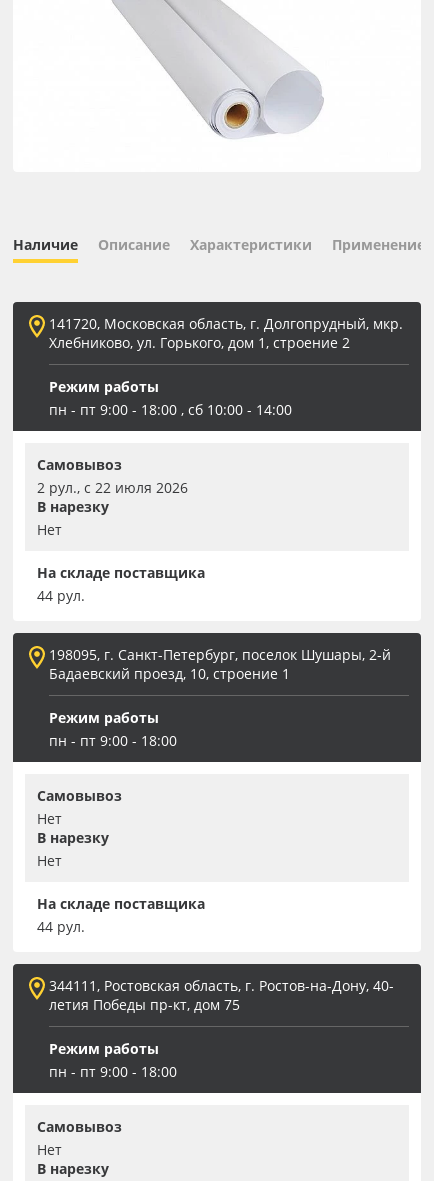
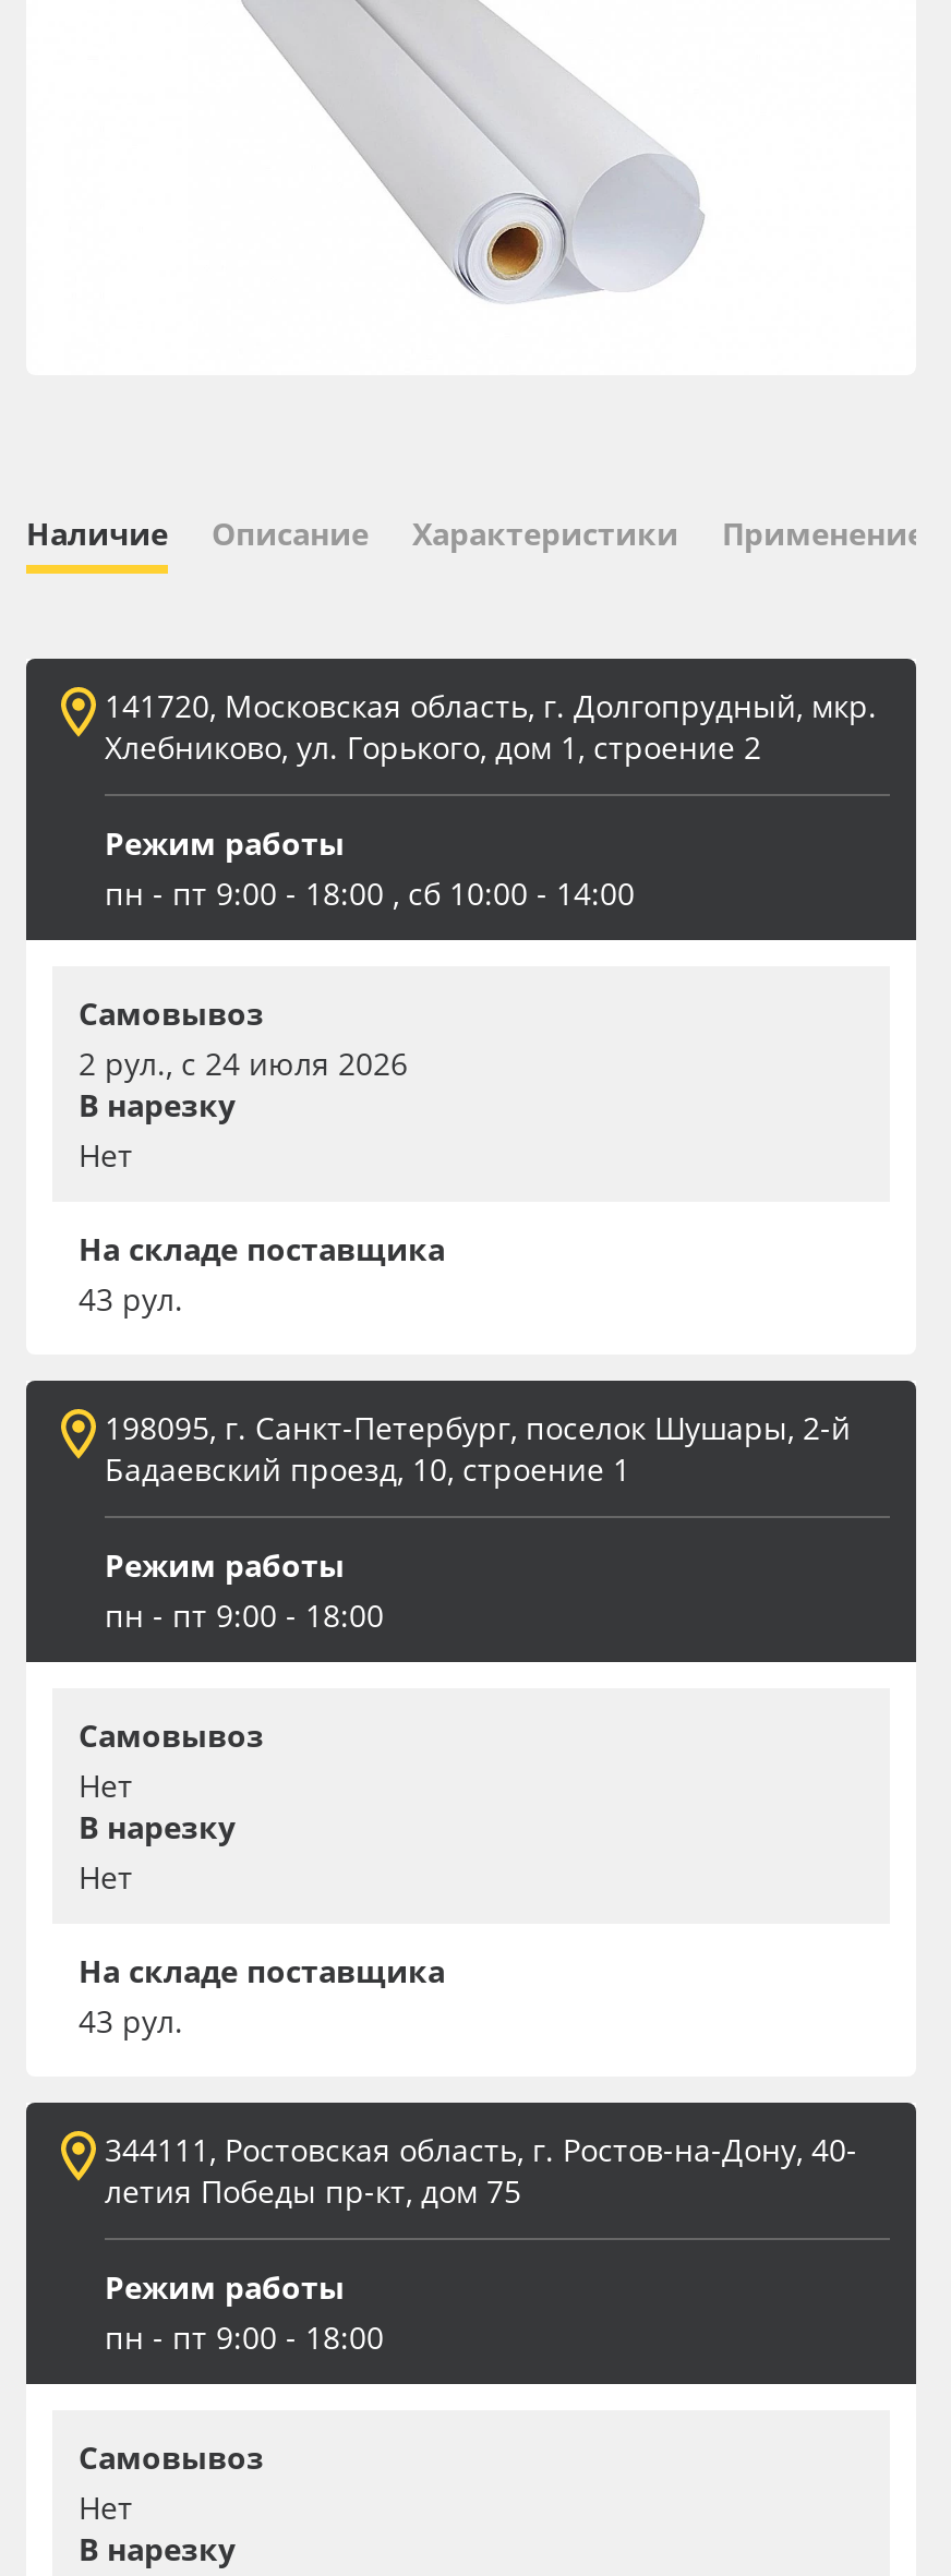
- 2 рул., с 22 июля 2026
+ 2 рул., с 24 июля 2026

- 44 рул.
+ 43 рул.

- 44 рул.
+ 43 рул.
